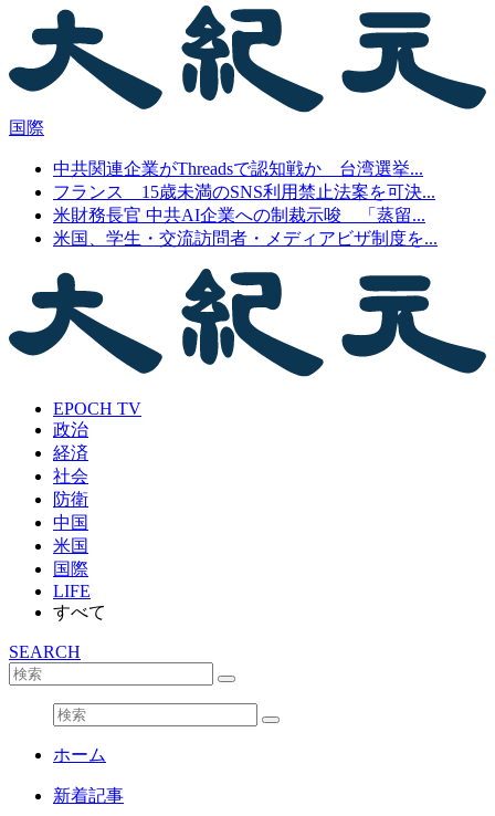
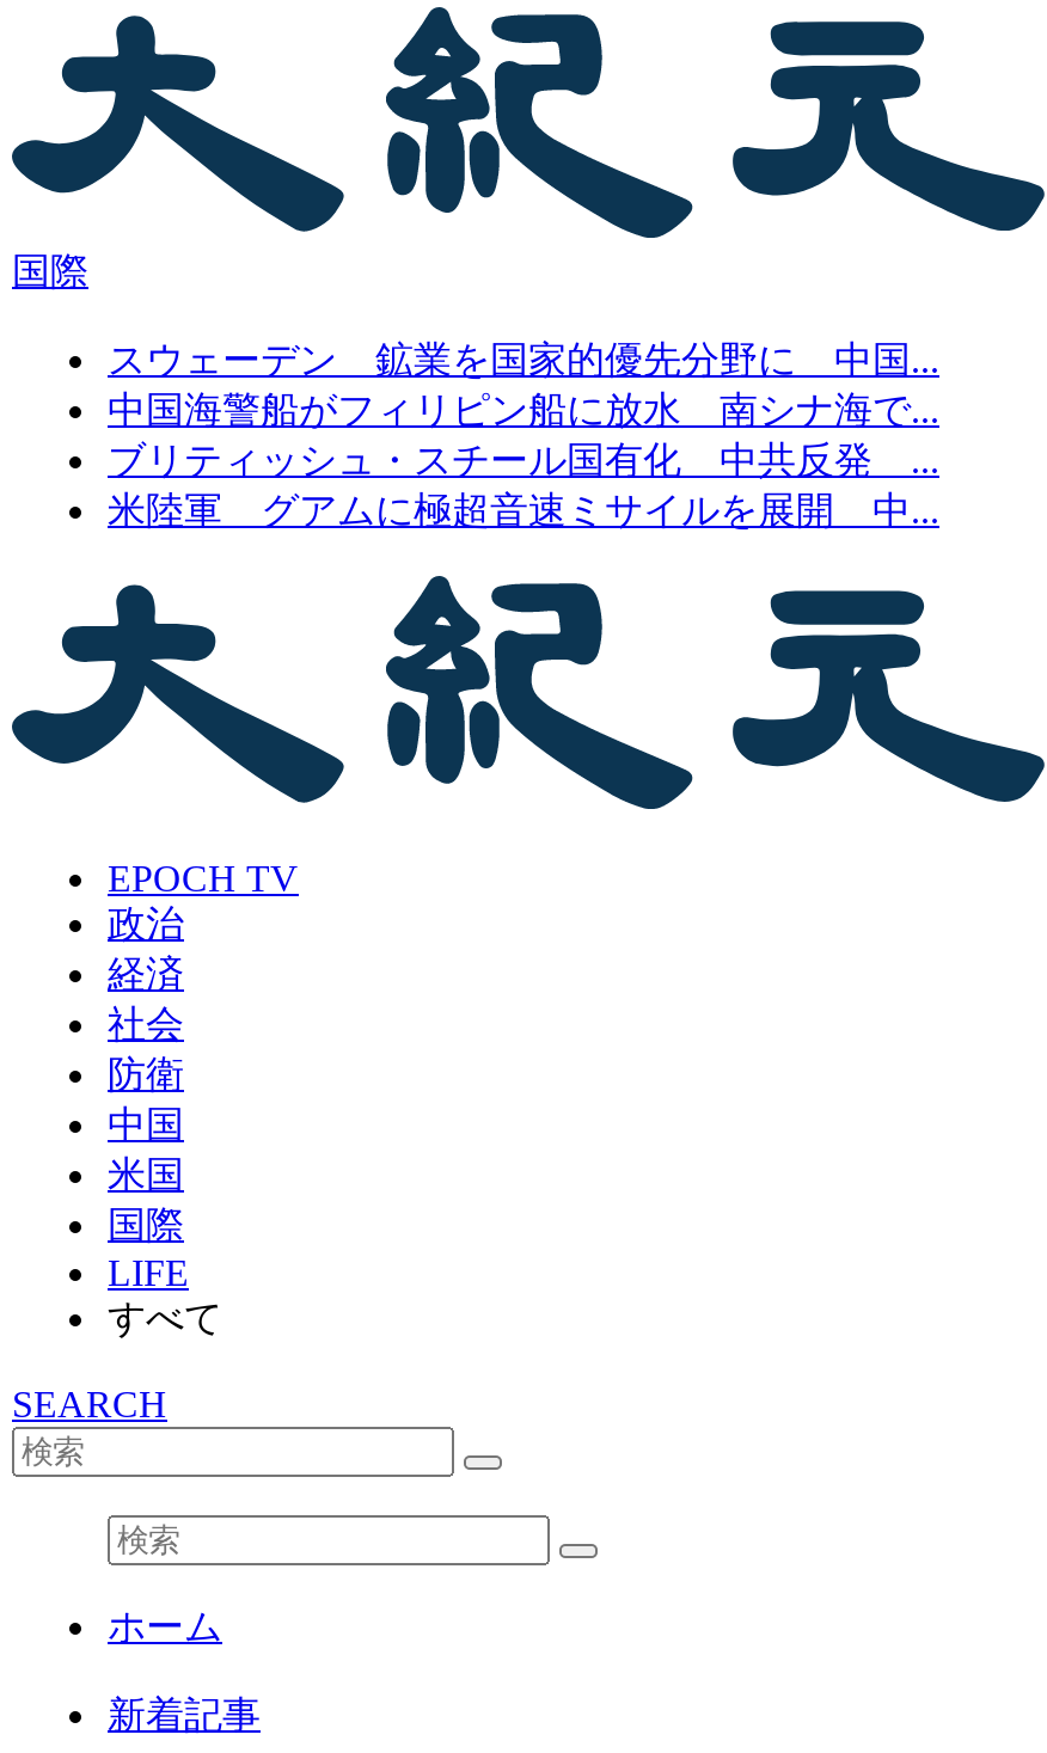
- 中共関連企業がThreadsで認知戦か 台湾選挙...
- フランス 15歳未満のSNS利用禁止法案を可決...
- 米財務長官 中共AI企業への制裁示唆 「蒸留...
- 米国、学生・交流訪問者・メディアビザ制度を...
+ スウェーデン 鉱業を国家的優先分野に 中国...
+ 中国海警船がフィリピン船に放水 南シナ海で...
+ ブリティッシュ・スチール国有化 中共反発 ...
+ 米陸軍 グアムに極超音速ミサイルを展開 中...
